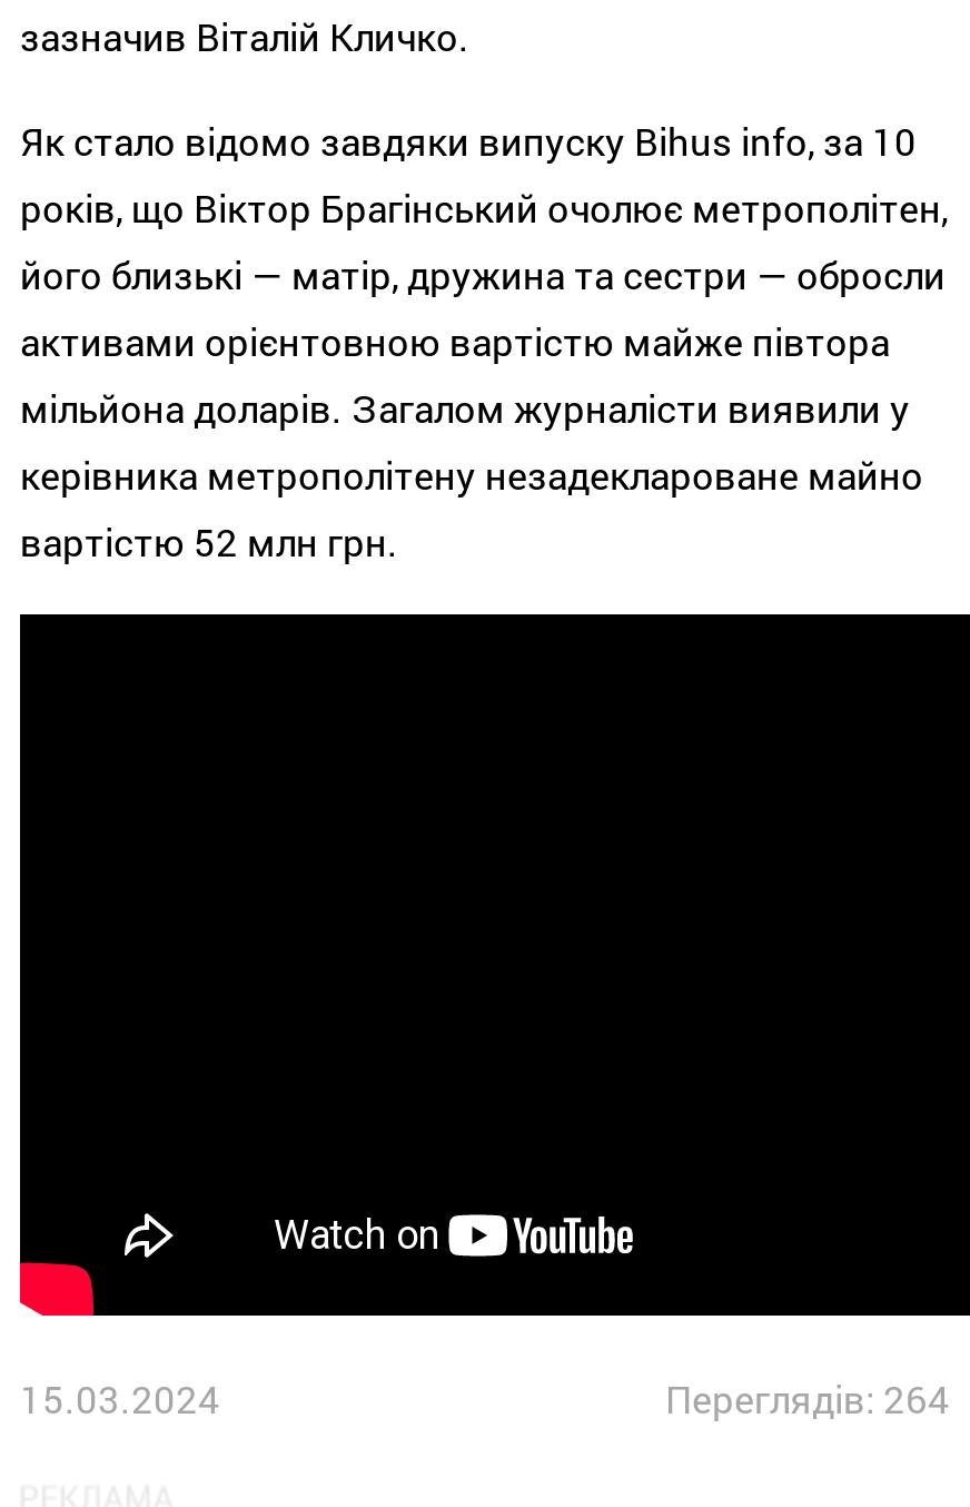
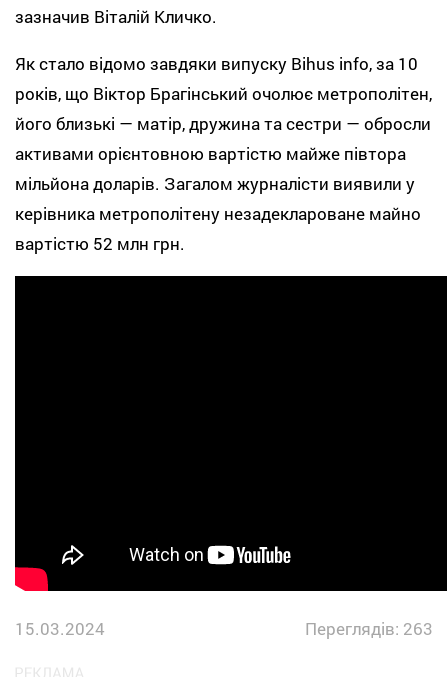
- Переглядів: 264
+ Переглядів: 263
